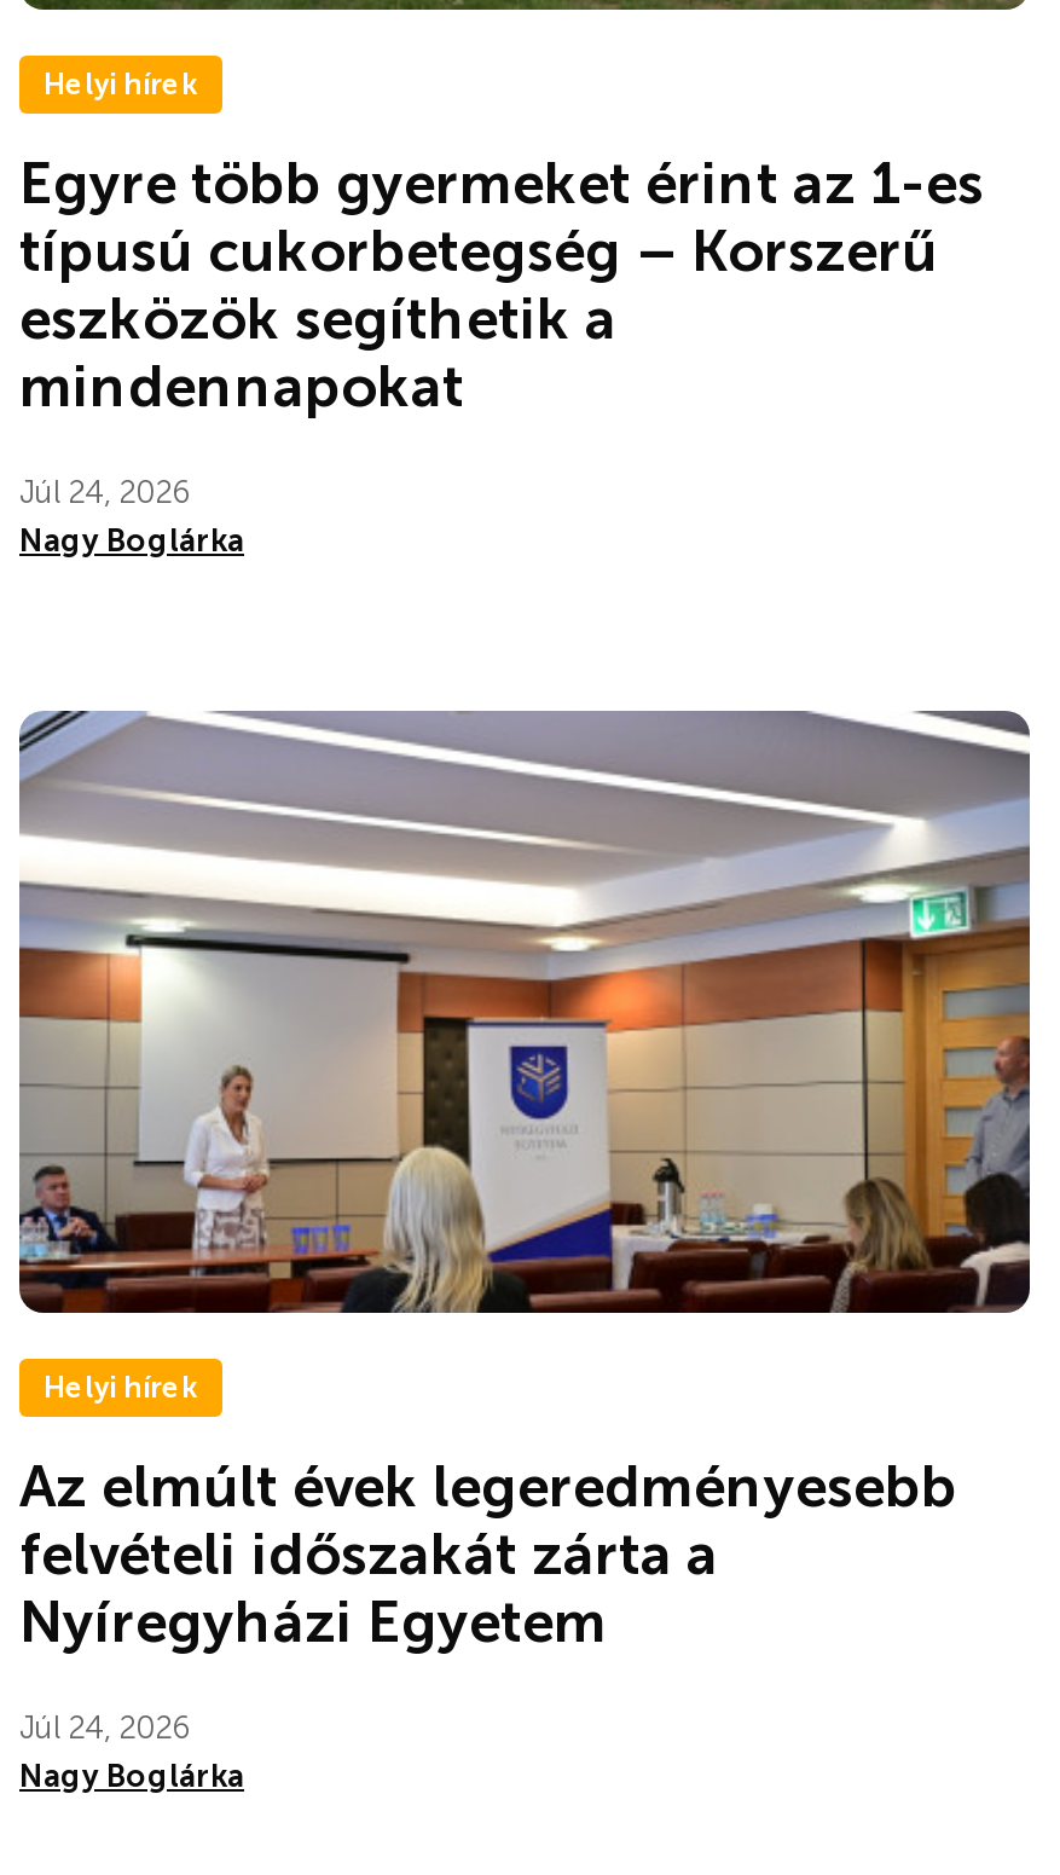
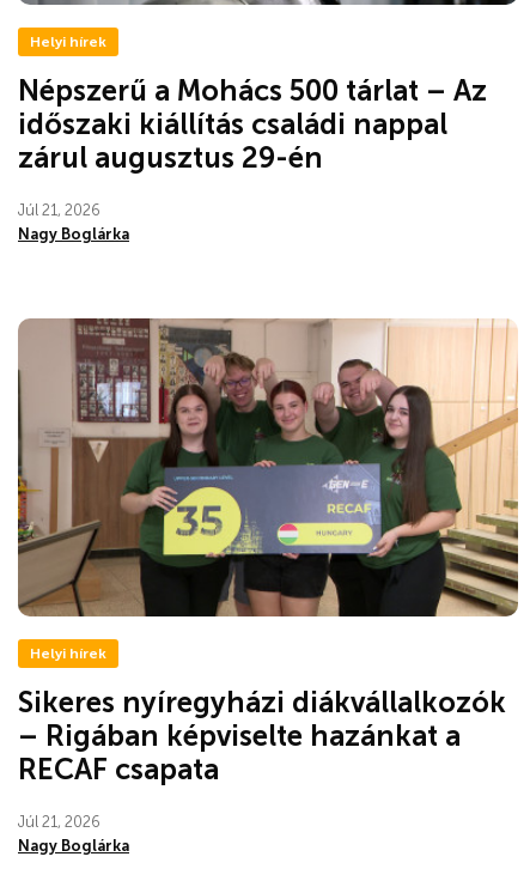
- Egyre több gyermeket érint az 1-es
- típusú cukorbetegség – Korszerű
- eszközök segíthetik a
- mindennapokat
+ Népszerű a Mohács 500 tárlat – Az
+ időszaki kiállítás családi nappal
+ zárul augusztus 29-én

- Júl 24, 2026
+ Júl 21, 2026

- [image]
+ [image]

- Az elmúlt évek legeredményesebb
- felvételi időszakát zárta a
- Nyíregyházi Egyetem
+ Sikeres nyíregyházi diákvállalkozók
+ – Rigában képviselte hazánkat a
+ RECAF csapata

- Júl 24, 2026
+ Júl 21, 2026
